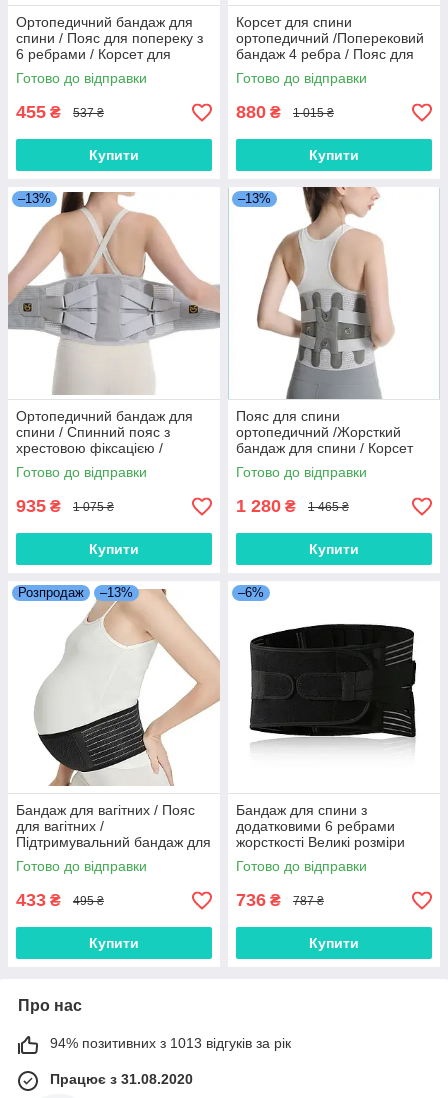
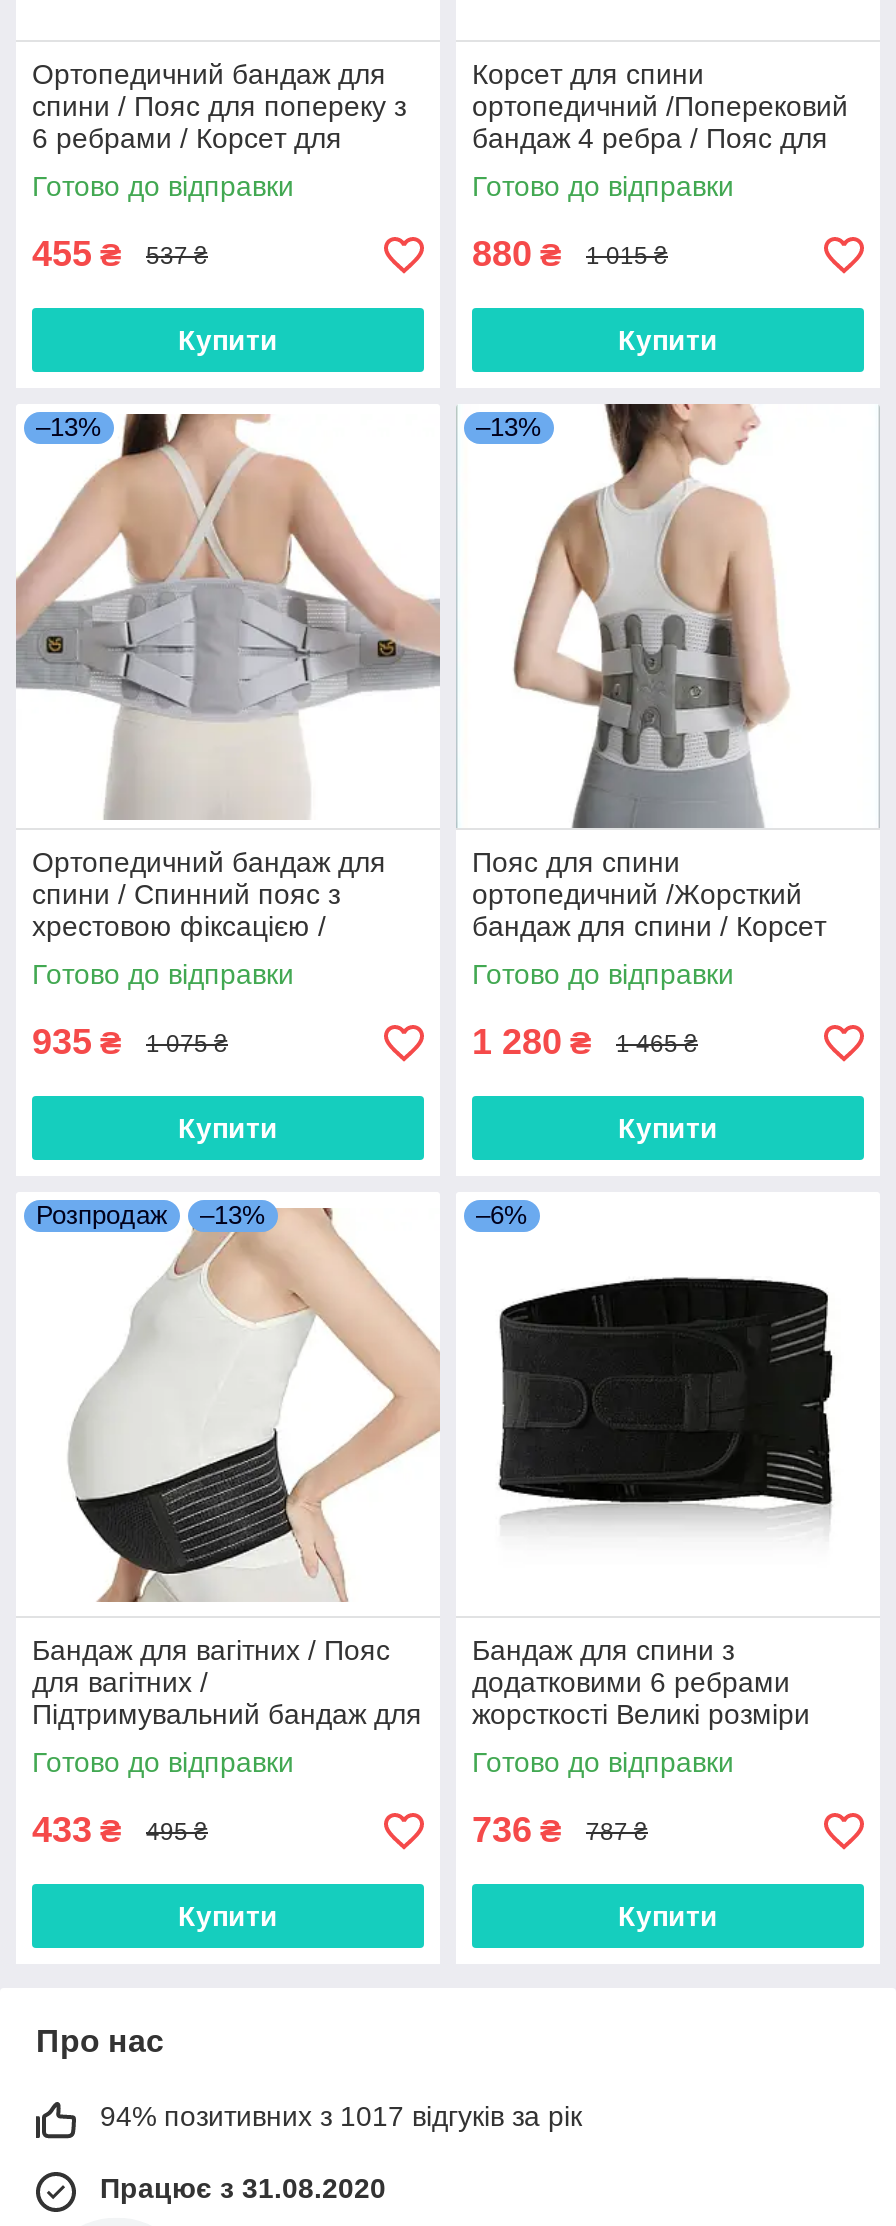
- 94% позитивних з 1013 відгуків за рік
+ 94% позитивних з 1017 відгуків за рік
